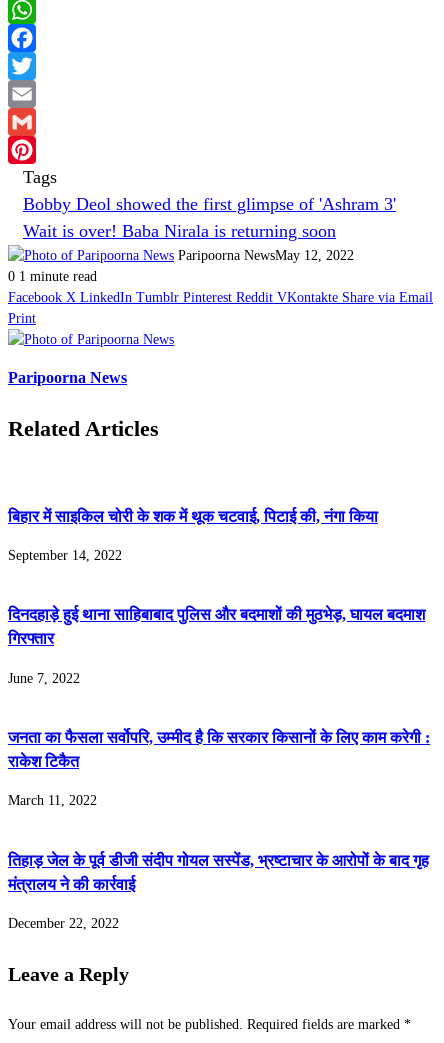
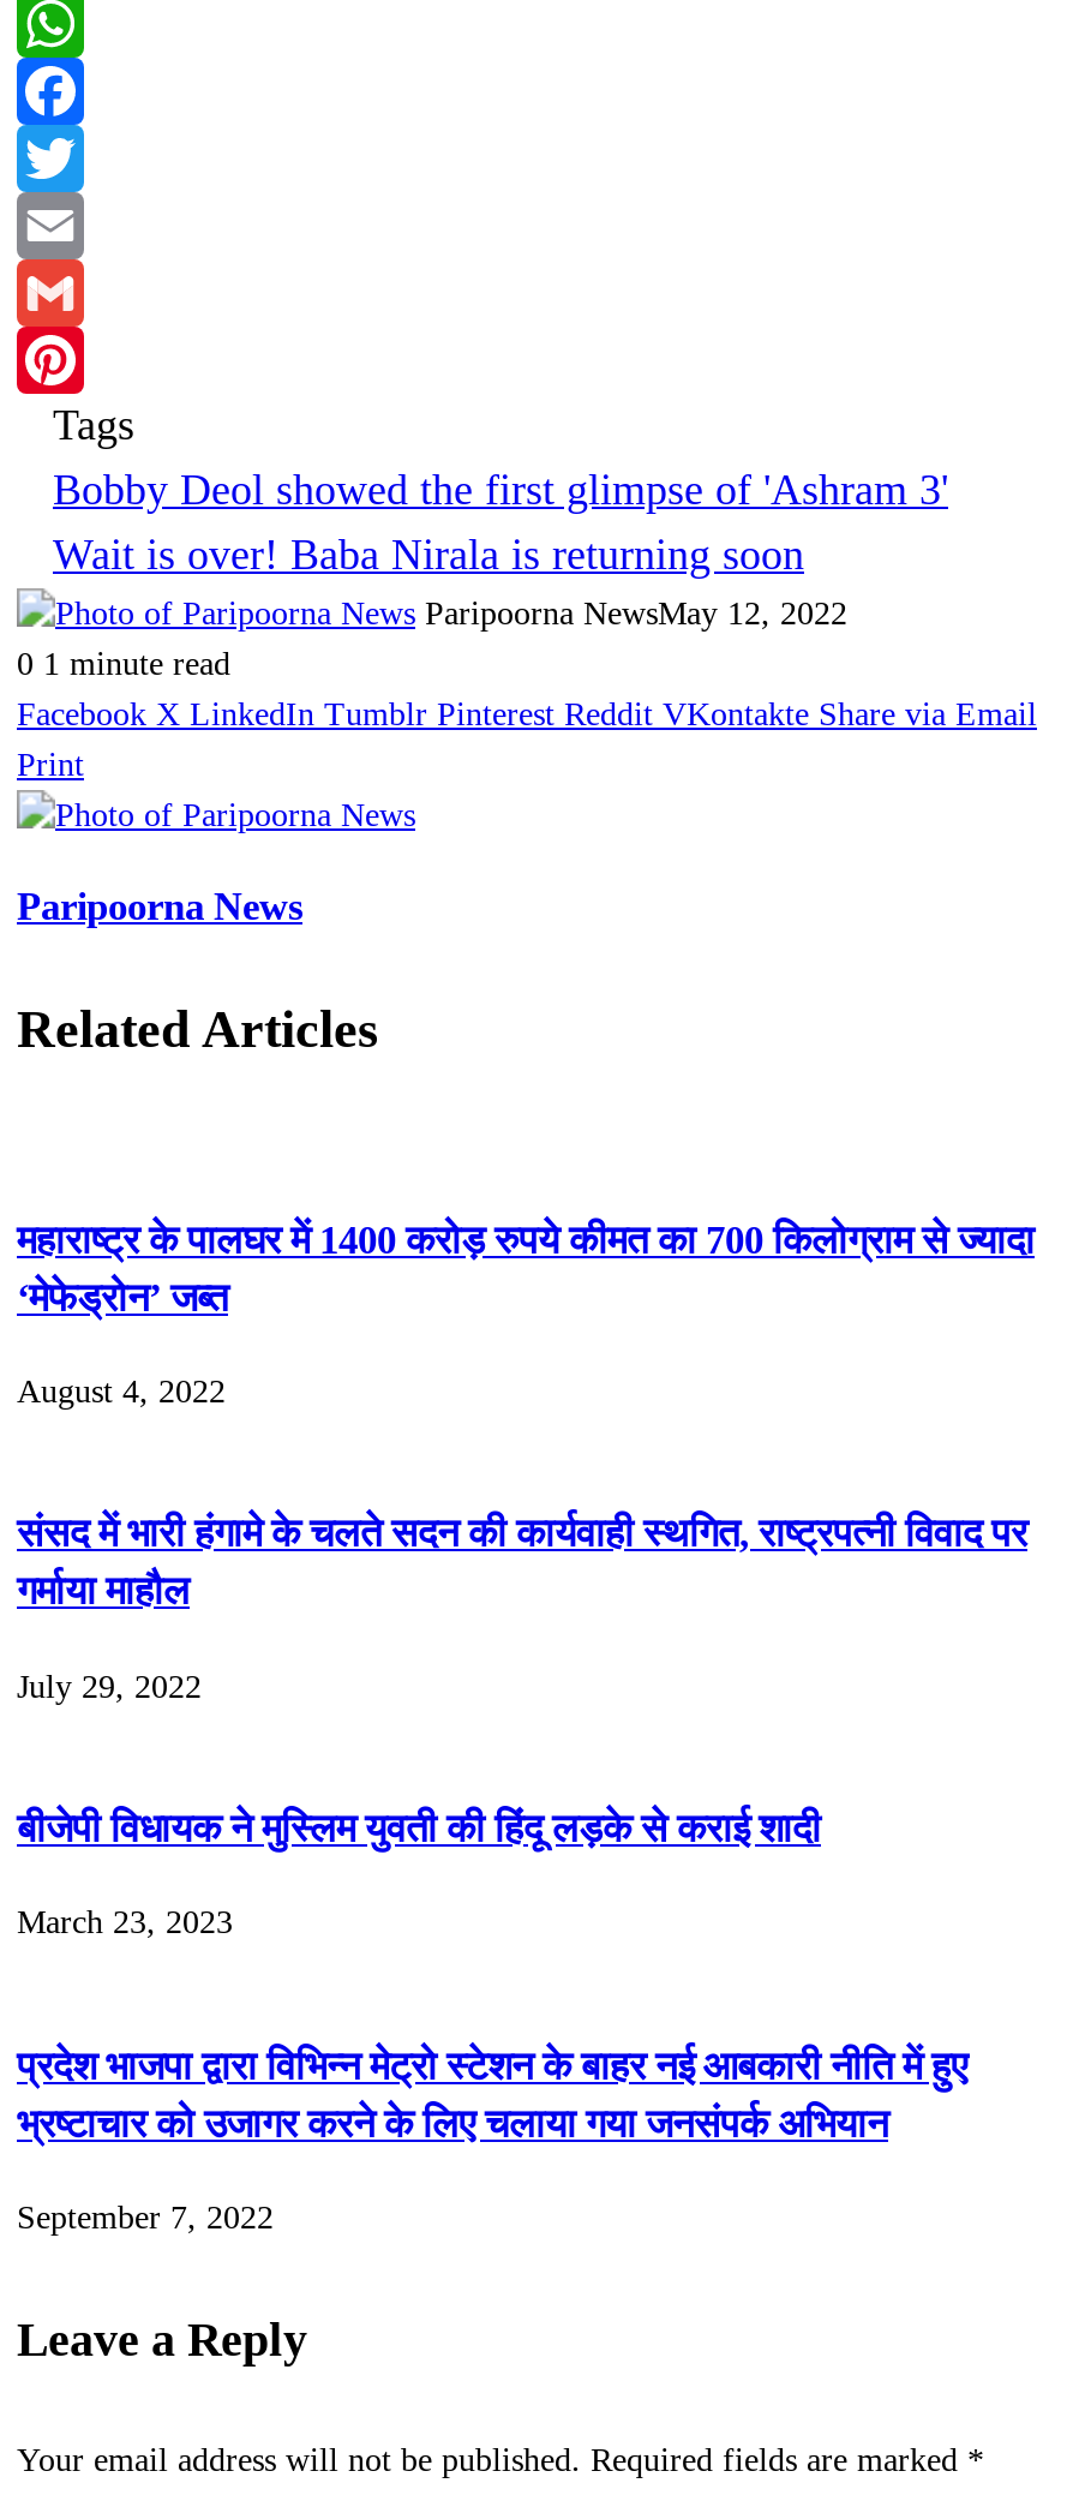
- बिहार में साइकिल चोरी के शक में थूक चटवाई, पिटाई की, नंगा किया
+ महाराष्ट्र के पालघर में 1400 करोड़ रुपये कीमत का 700 किलोग्राम से ज्यादा
+ ‘मेफेड्रोन’ जब्त

- September 14, 2022
+ August 4, 2022

- दिनदहाड़े हुई थाना साहिबाबाद पुलिस और बदमाशों की मुठभेड़, घायल बदमाश
- गिरफ्तार
+ संसद में भारी हंगामे के चलते सदन की कार्यवाही स्थगित, राष्ट्रपत्नी विवाद पर
+ गर्माया माहौल

- June 7, 2022
+ July 29, 2022

- जनता का फैसला सर्वोपरि, उम्मीद है कि सरकार किसानों के लिए काम करेगी :
- राकेश टिकैत
+ बीजेपी विधायक ने मुस्लिम युवती की हिंदू लड़के से कराई शादी

- March 11, 2022
+ March 23, 2023

- तिहाड़ जेल के पूर्व डीजी संदीप गोयल सस्पेंड, भ्रष्टाचार के आरोपों के बाद गृह
- मंत्रालय ने की कार्रवाई
+ प्रदेश भाजपा द्वारा विभिन्न मेट्रो स्टेशन के बाहर नई आबकारी नीति में हुए
+ भ्रष्टाचार को उजागर करने के लिए चलाया गया जनसंपर्क अभियान

- December 22, 2022
+ September 7, 2022
